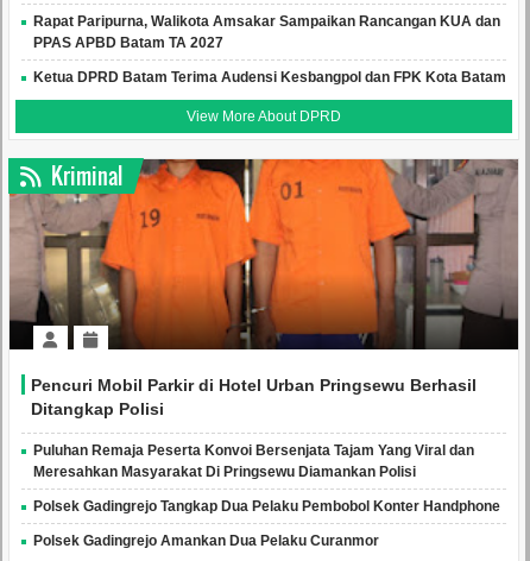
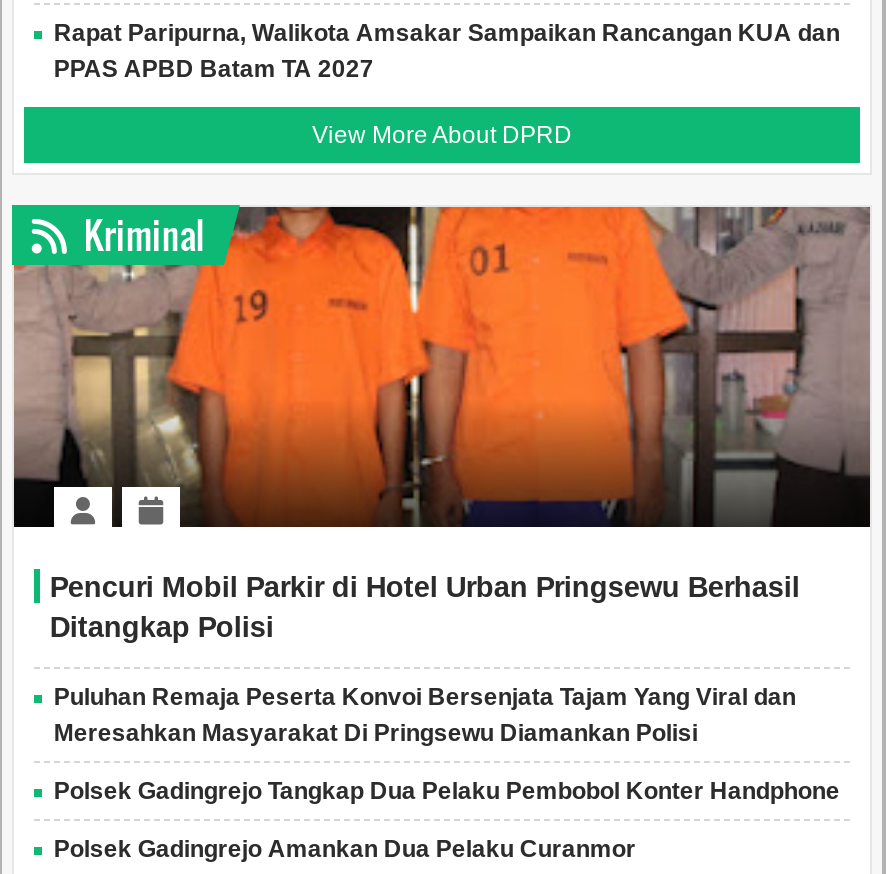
- Ketua DPRD Batam Terima Audensi Kesbangpol dan FPK Kota Batam
